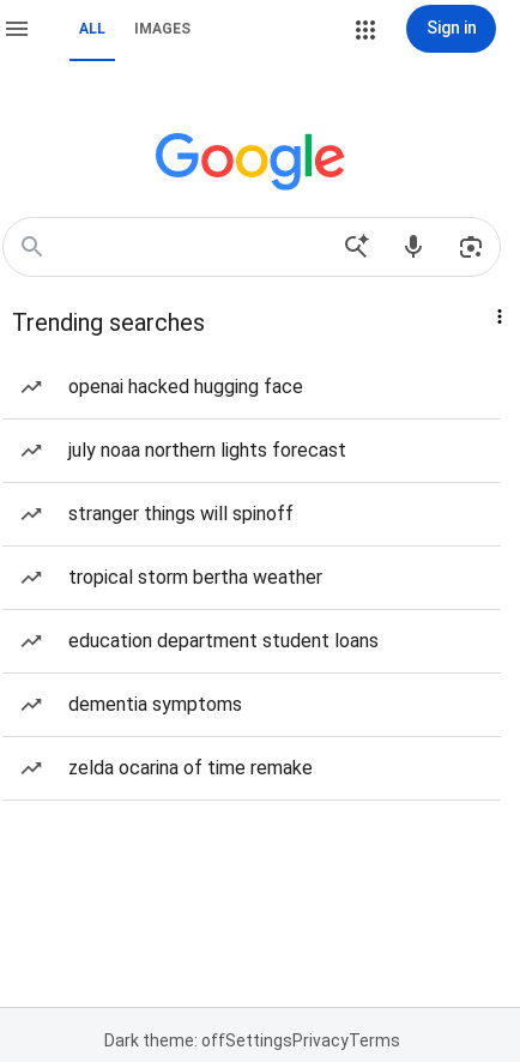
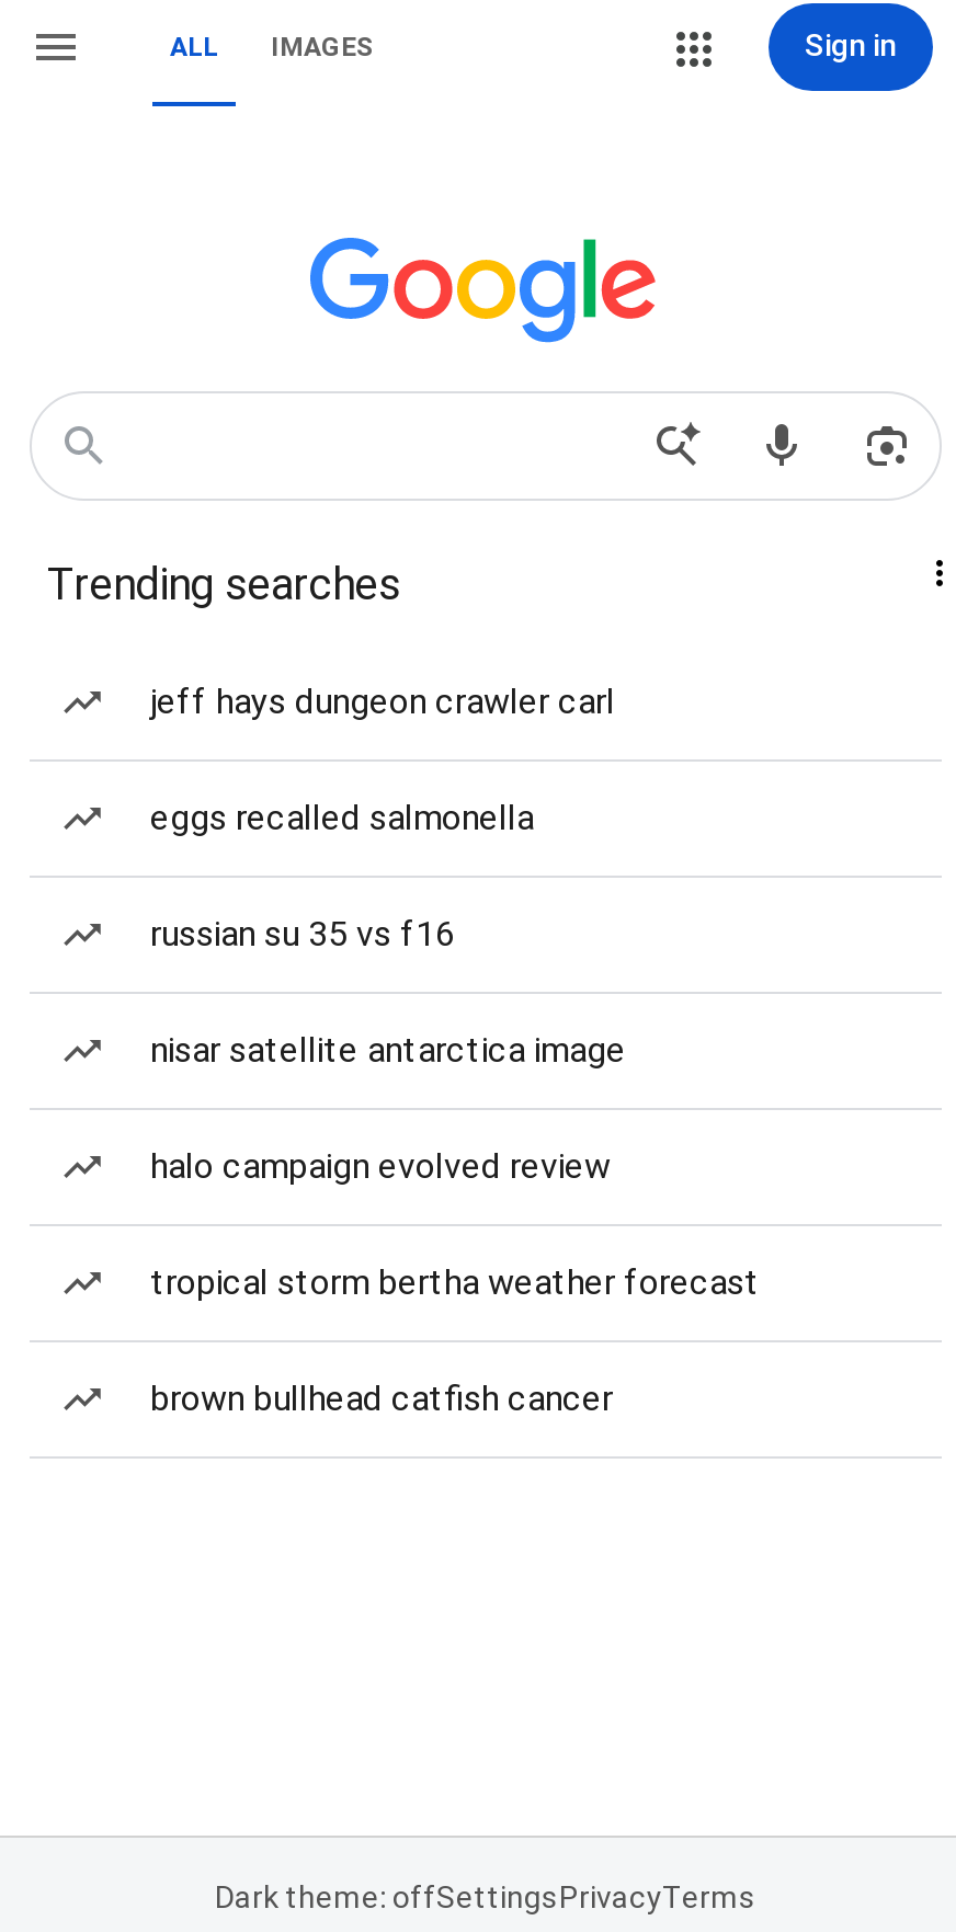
- openai hacked hugging face
+ jeff hays dungeon crawler carl

- july noaa northern lights forecast
+ eggs recalled salmonella

- stranger things will spinoff
+ russian su 35 vs f16

- tropical storm bertha weather
+ nisar satellite antarctica image

- education department student loans
+ halo campaign evolved review

- dementia symptoms
+ tropical storm bertha weather forecast

- zelda ocarina of time remake
+ brown bullhead catfish cancer
